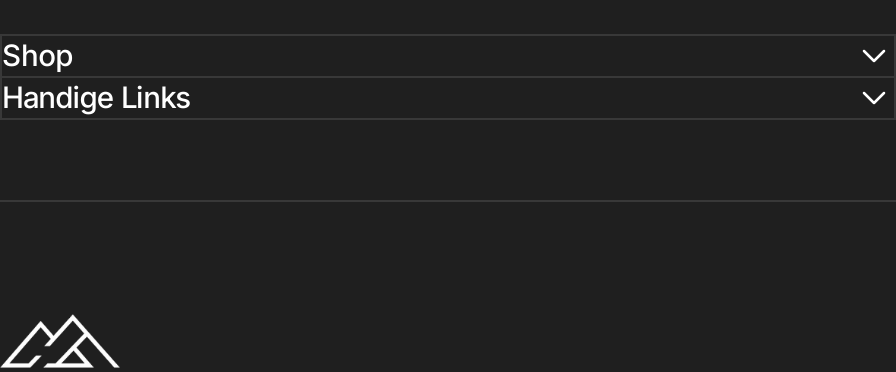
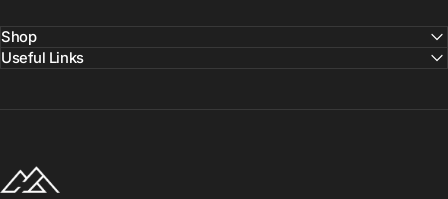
- Handige Links
+ Useful Links
